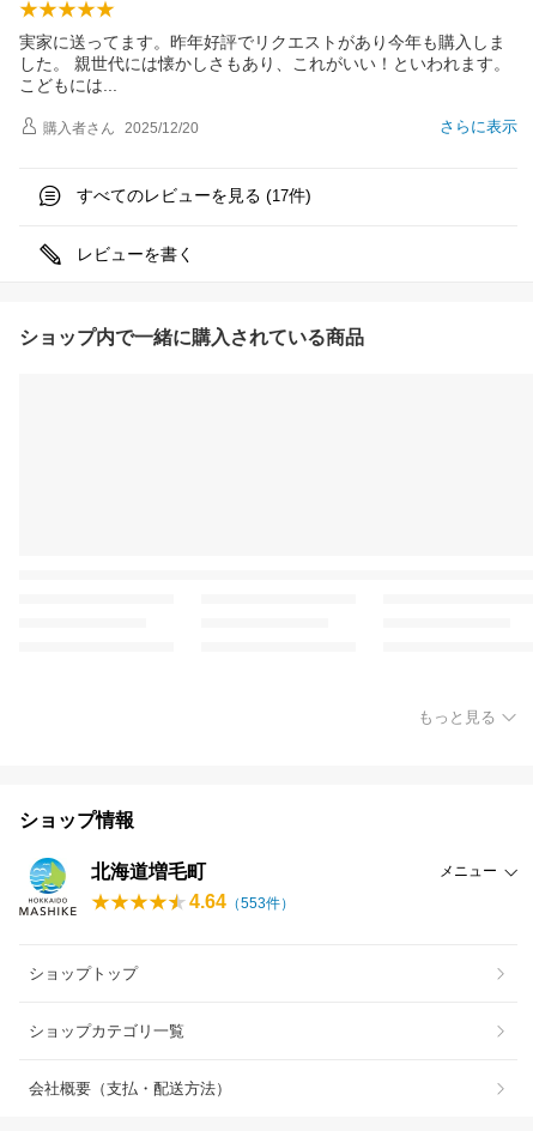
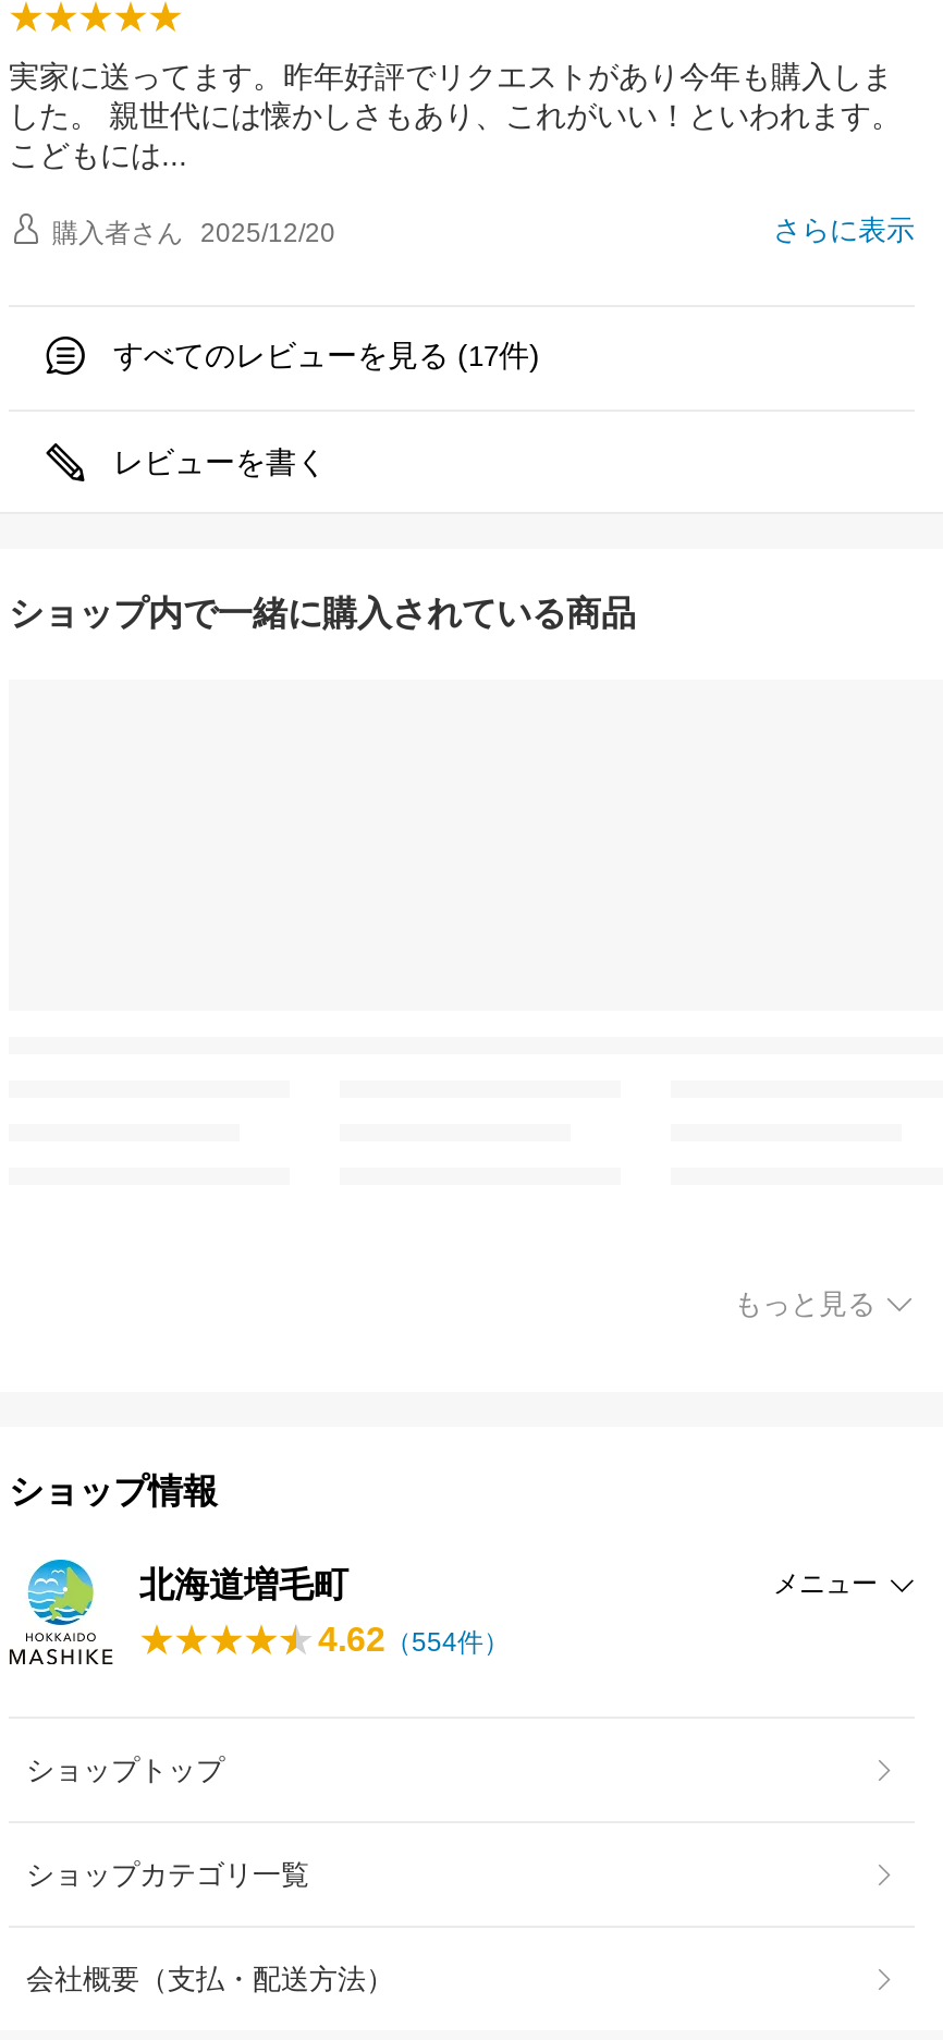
- 4.64（553件）
+ 4.62（554件）
